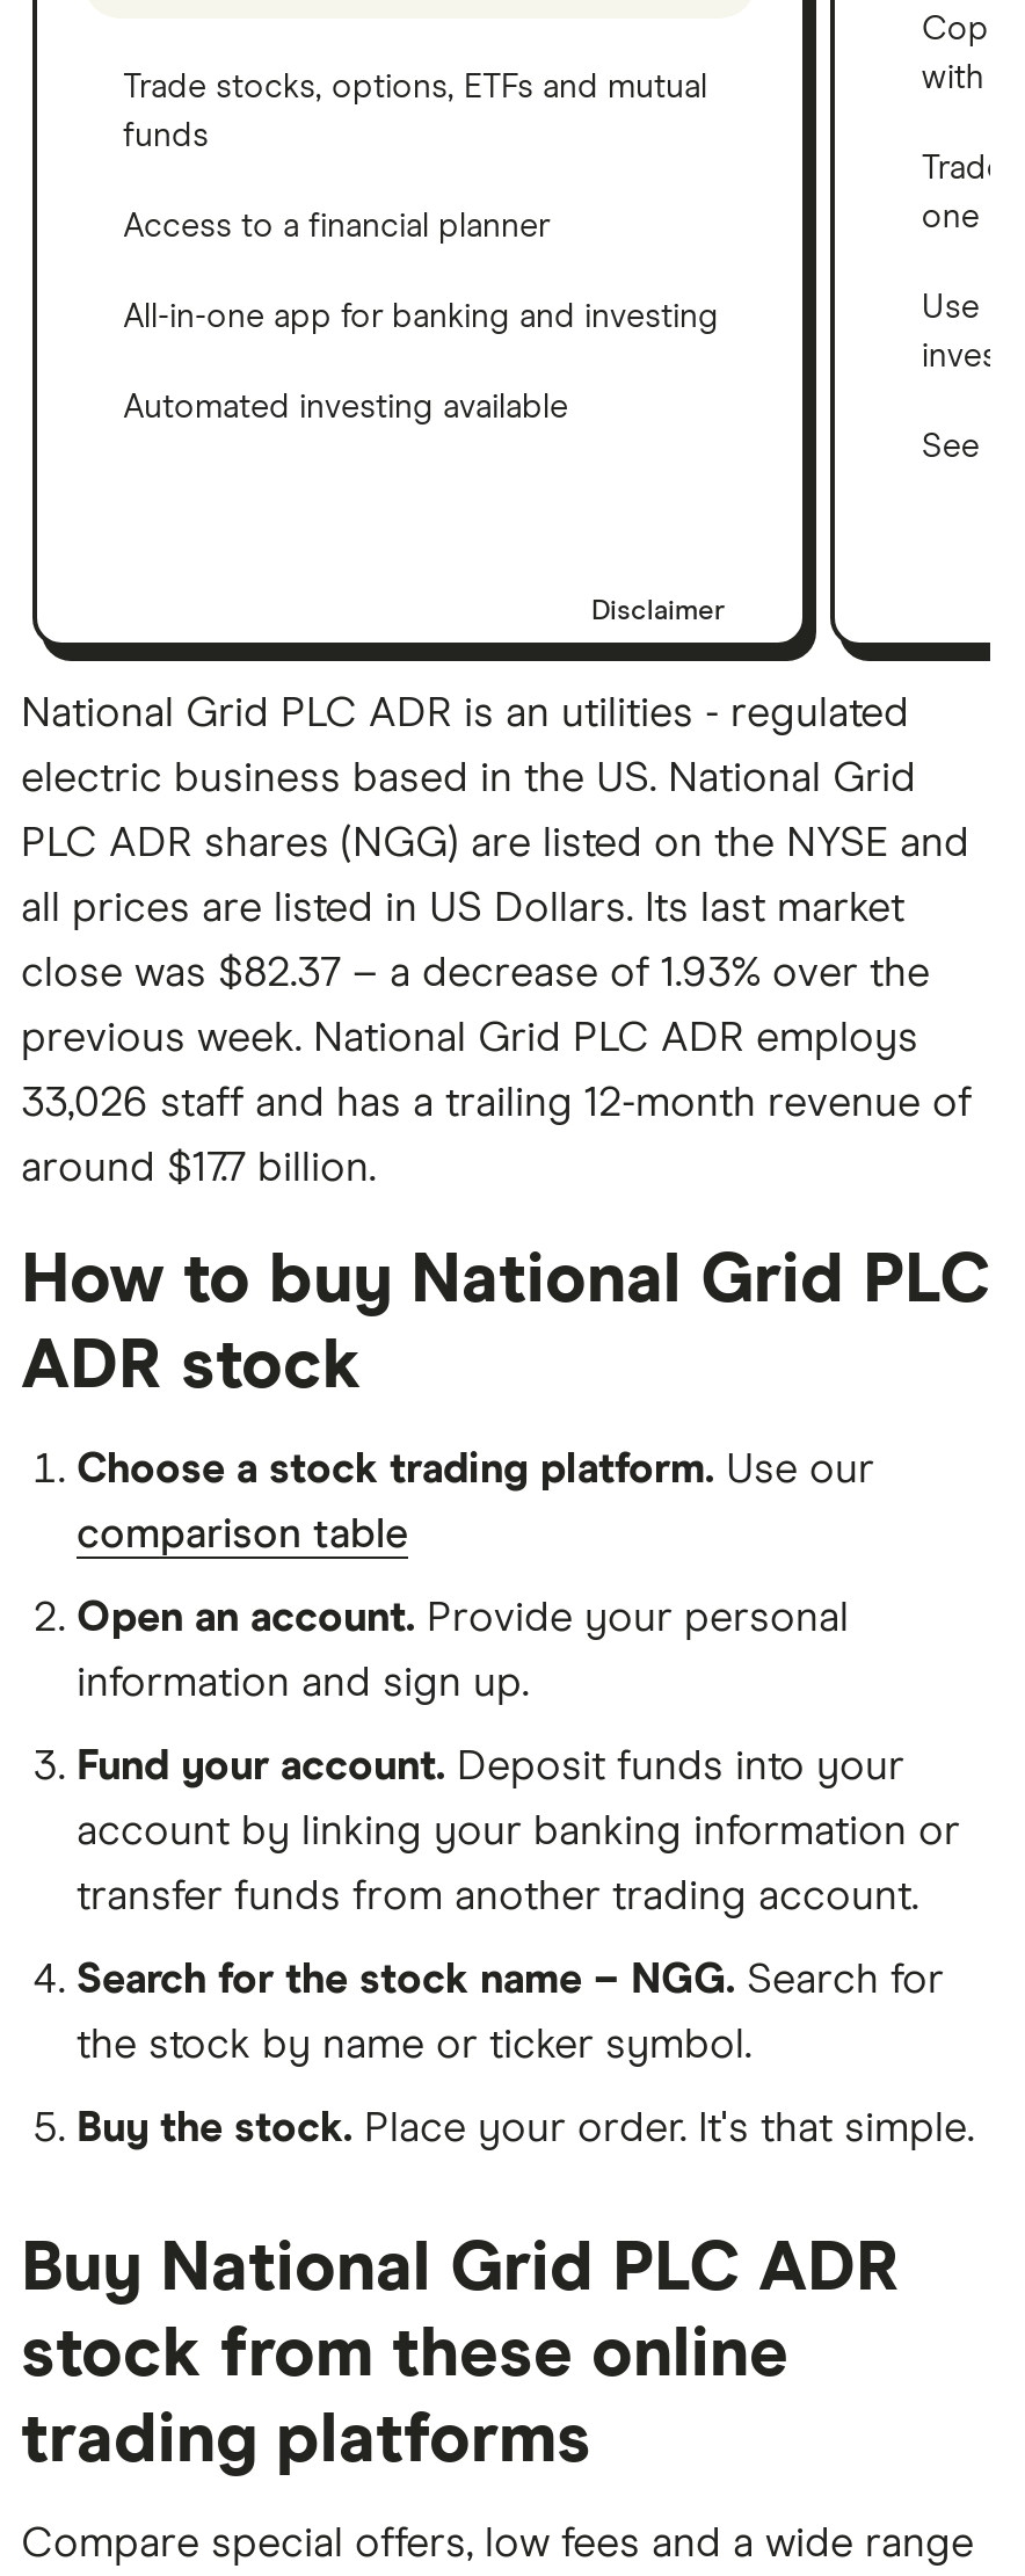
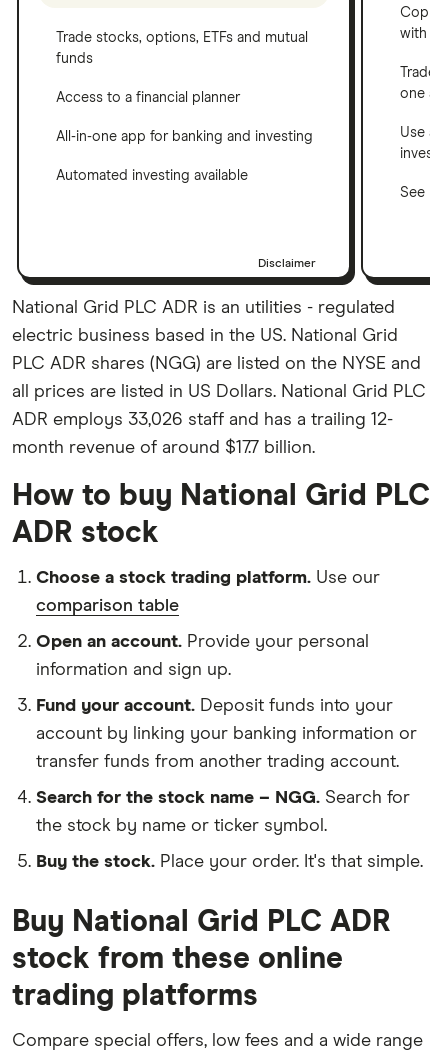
- all prices are listed in US Dollars. Its last market
- close was $82.37 – a decrease of 1.93% over the
- previous week. National Grid PLC ADR employs
- 33,026 staff and has a trailing 12-month revenue of
- around $17.7 billion.
+ all prices are listed in US Dollars. National Grid PLC
+ ADR employs 33,026 staff and has a trailing 12-
+ month revenue of around $17.7 billion.
